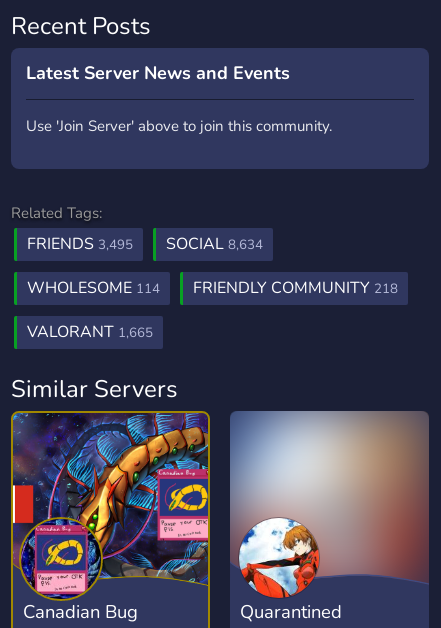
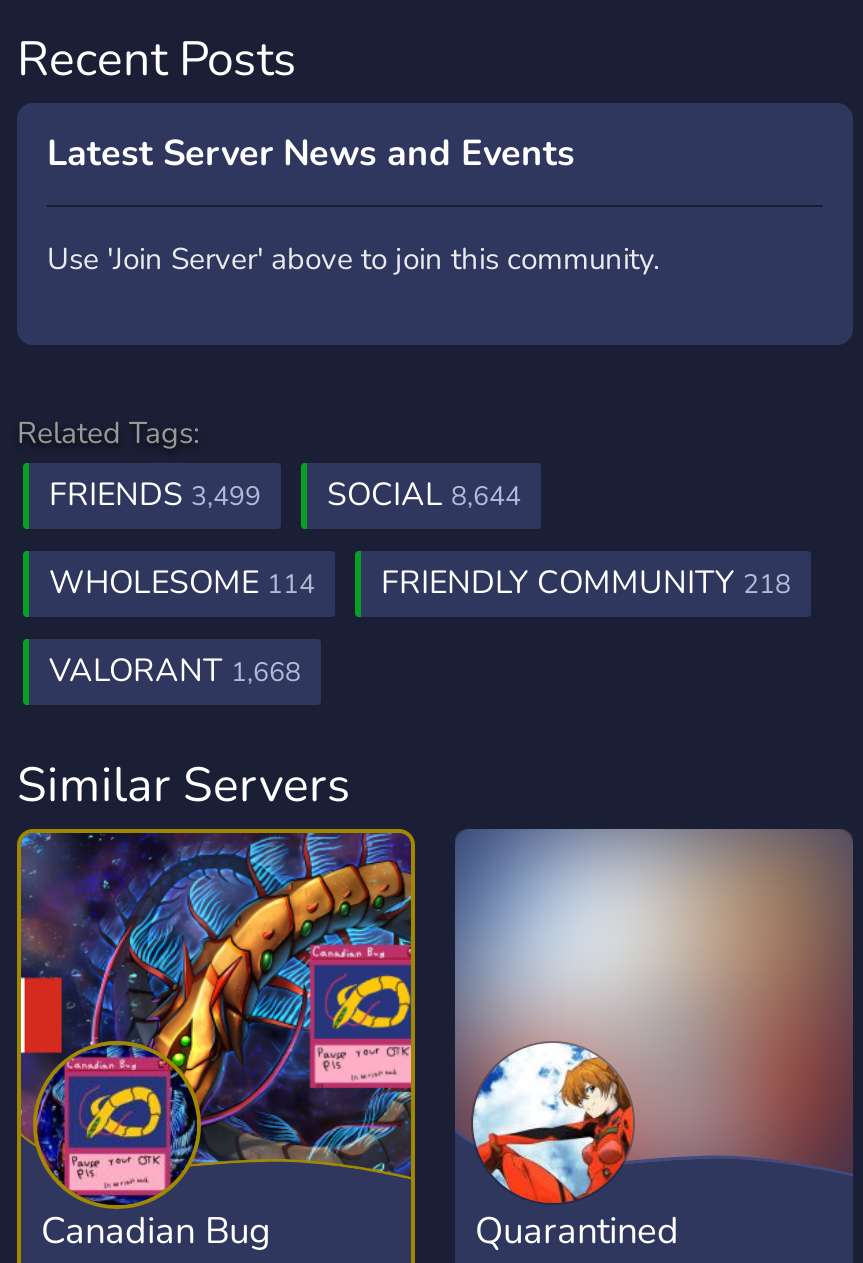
- FRIENDS 3,495
+ FRIENDS 3,499

- SOCIAL 8,634
+ SOCIAL 8,644

- VALORANT 1,665
+ VALORANT 1,668
